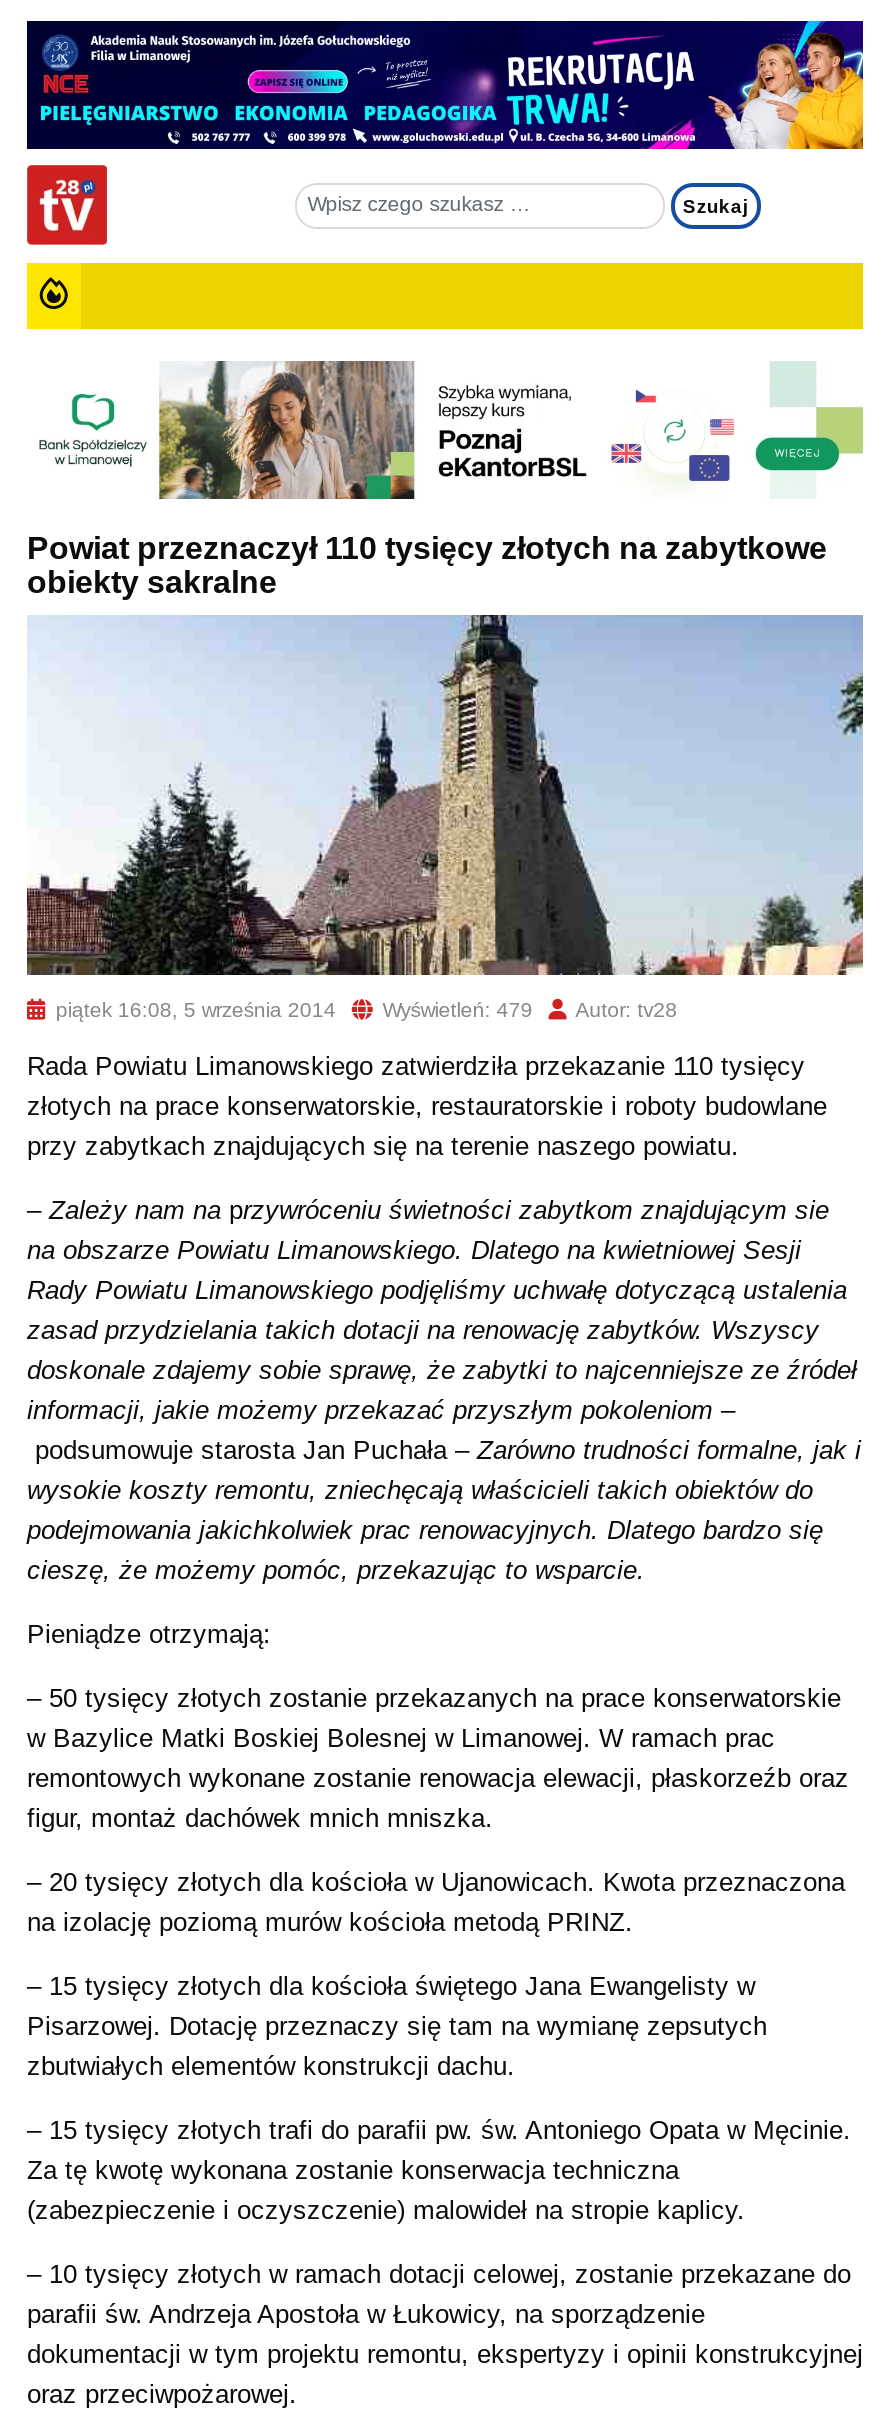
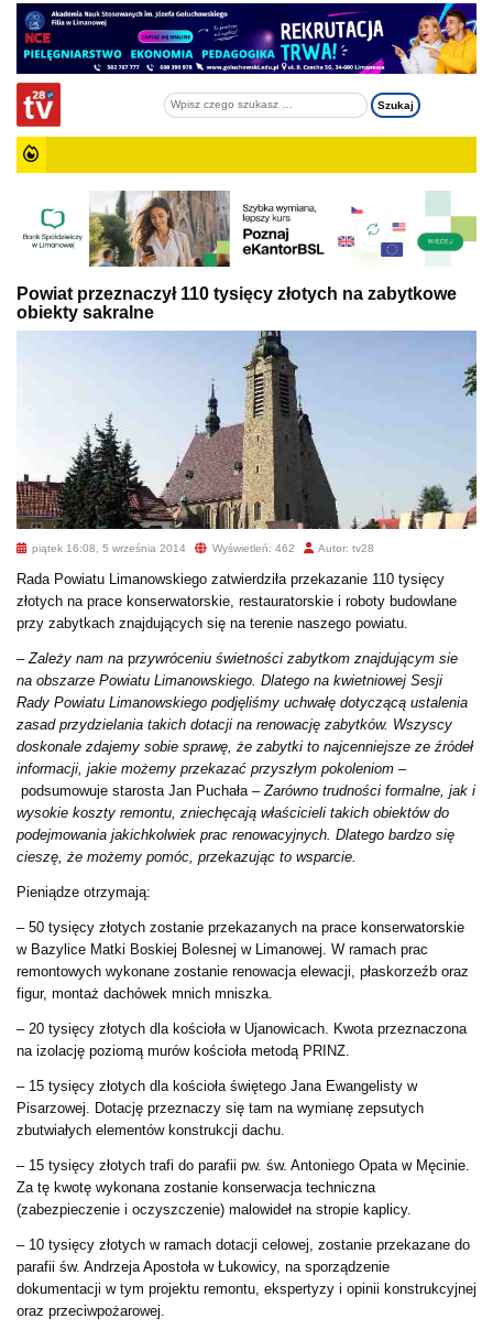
- piątek 16:08, 5 września 2014 Wyświetleń: 479 Autor: tv28
+ piątek 16:08, 5 września 2014 Wyświetleń: 462 Autor: tv28
